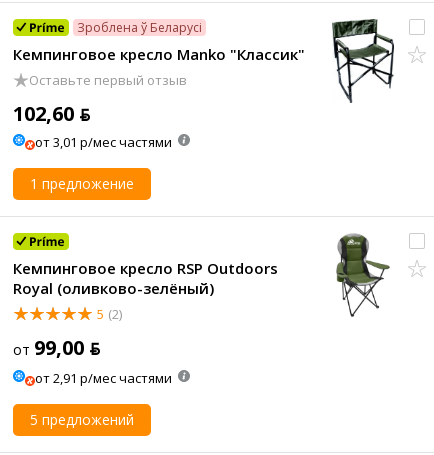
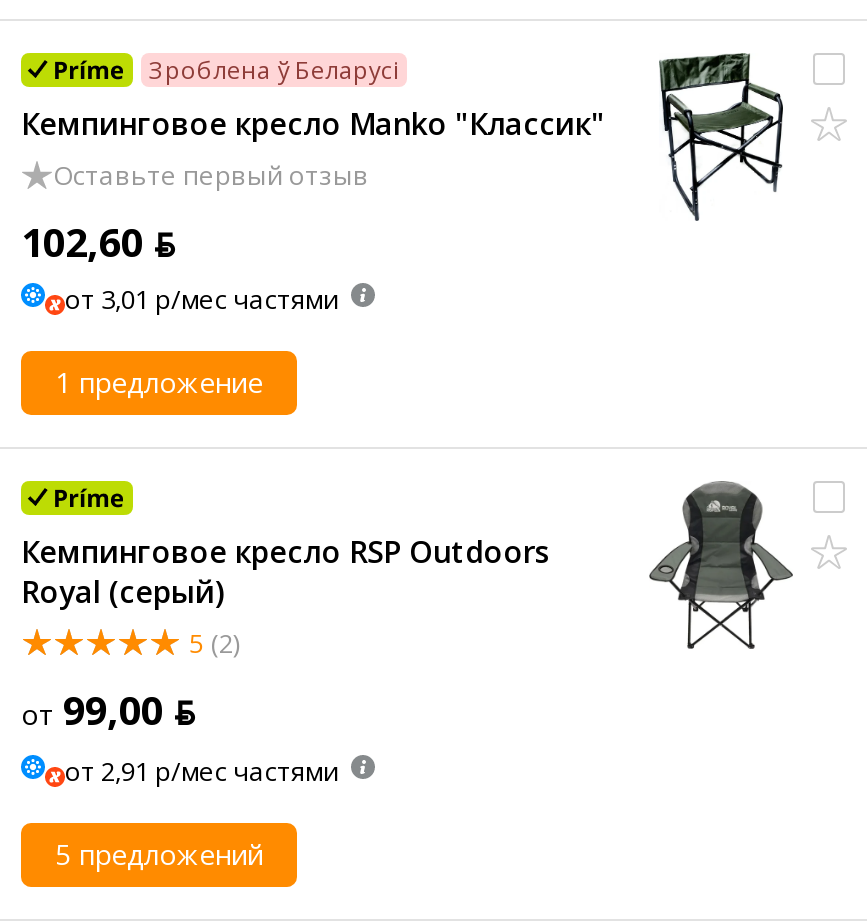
- [image]
+ [image]

- Royal (оливково-зелёный)
+ Royal (серый)
